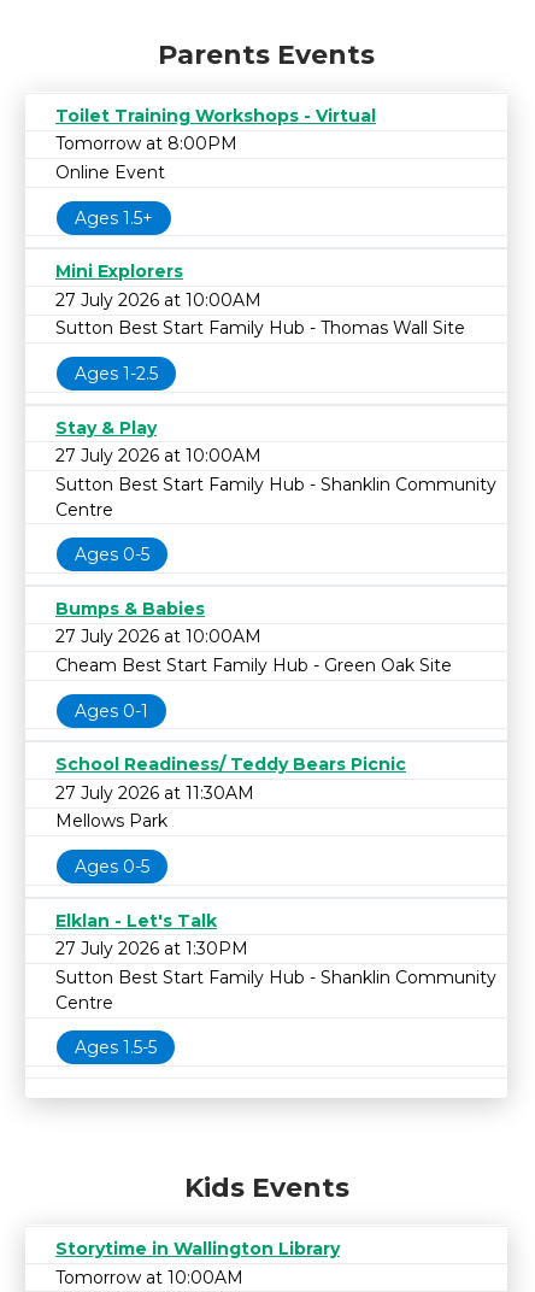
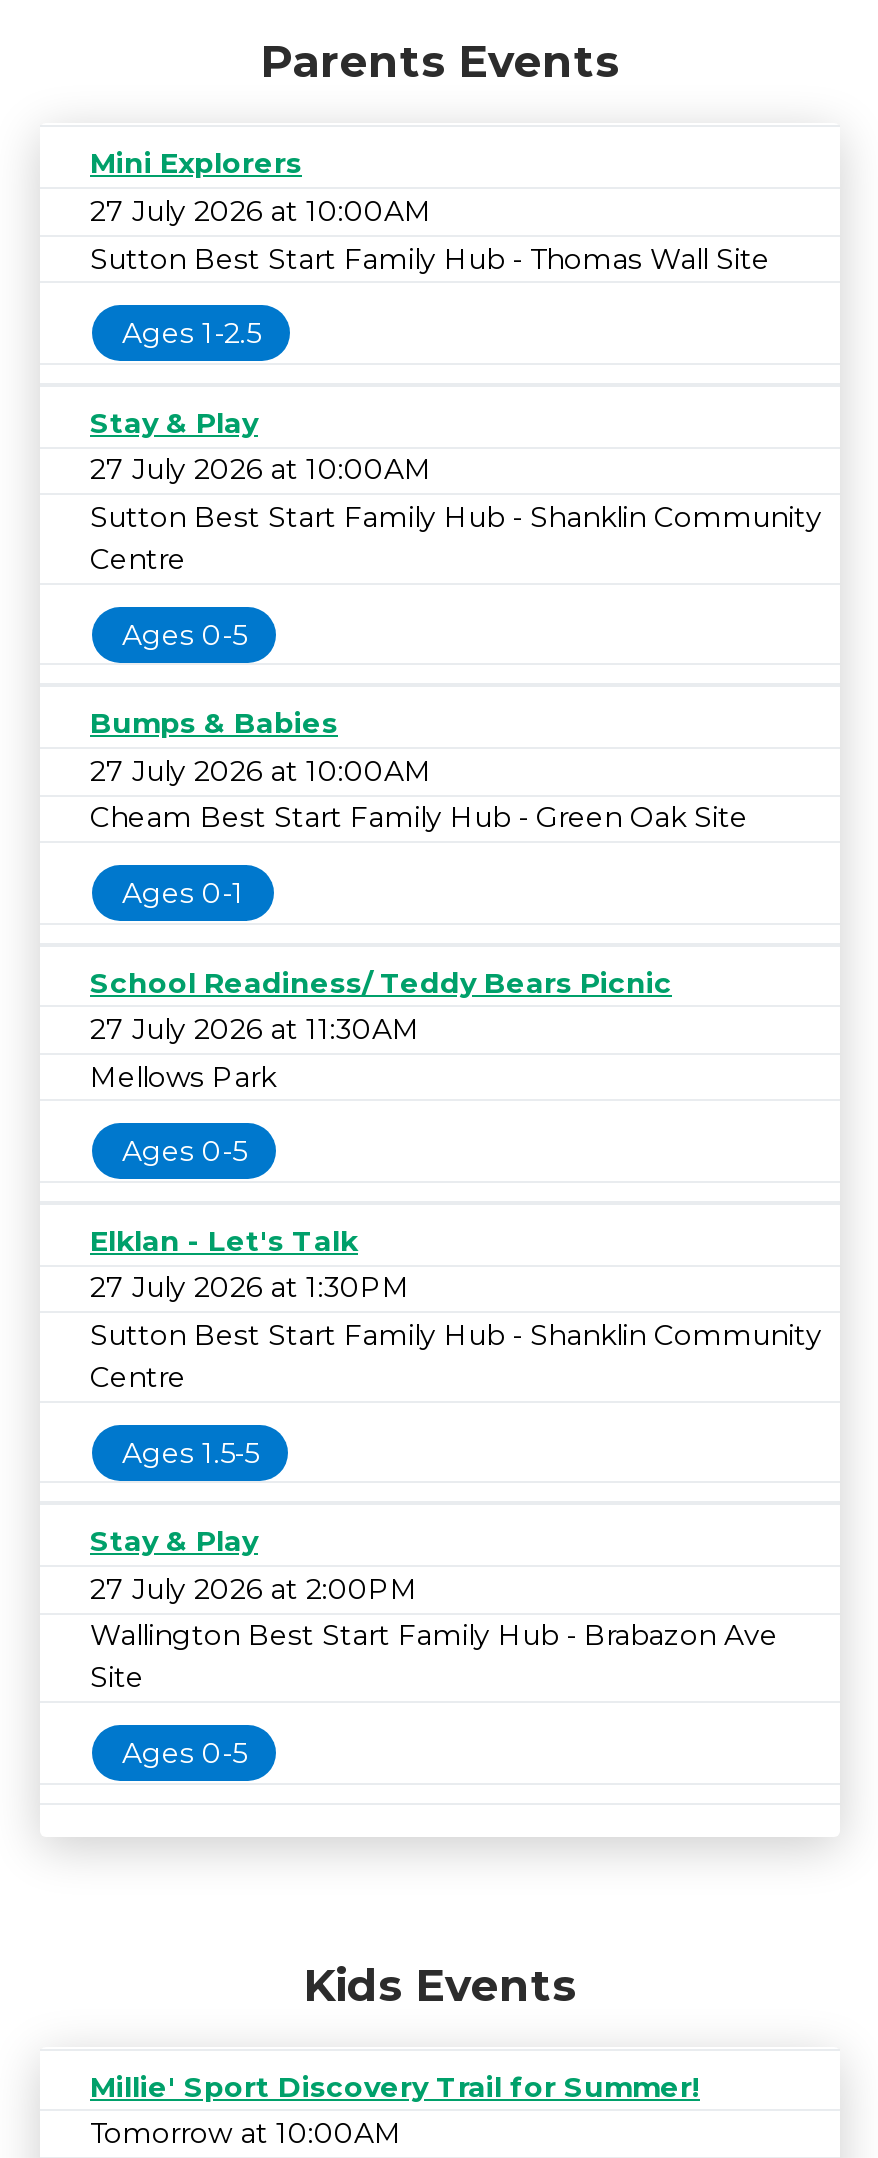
- Toilet Training Workshops - Virtual
- Tomorrow at 8:00PM
- Online Event
- Ages 1.5+

moved up: Mini Explorers | 27 July 2026 at 10:00AM | Sutton Best Start Family Hub - Thomas Wall Site | ... | Centre | Ages 1.5-5

+ Stay & Play
+ 27 July 2026 at 2:00PM
+ Wallington Best Start Family Hub - Brabazon Ave
+ Site
+ Ages 0-5

- Storytime in Wallington Library
+ Millie' Sport Discovery Trail for Summer!
